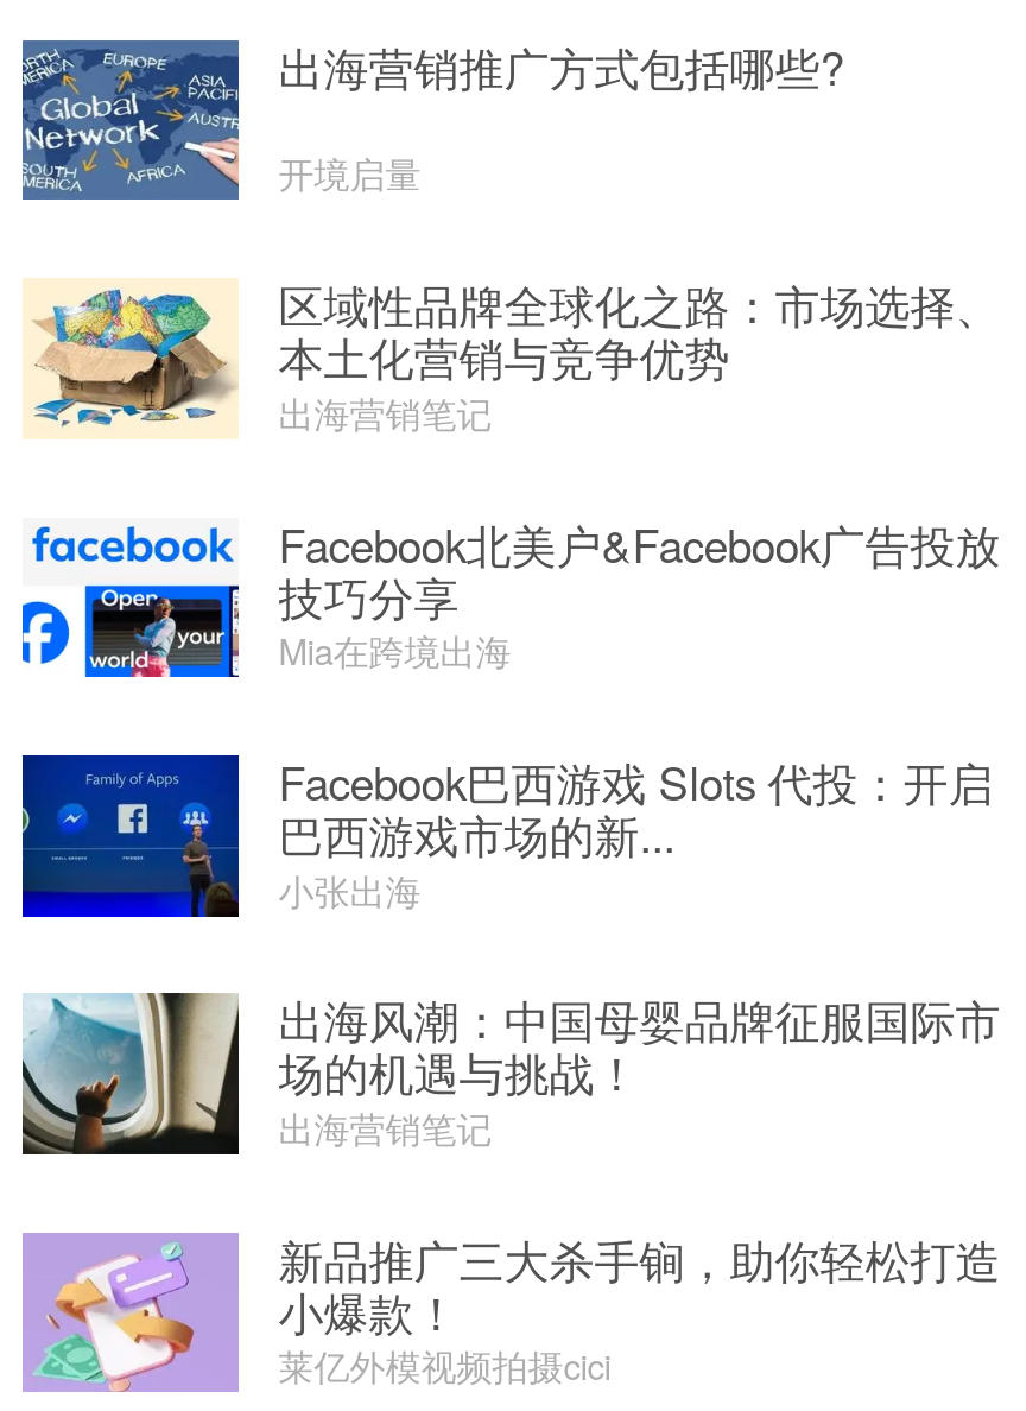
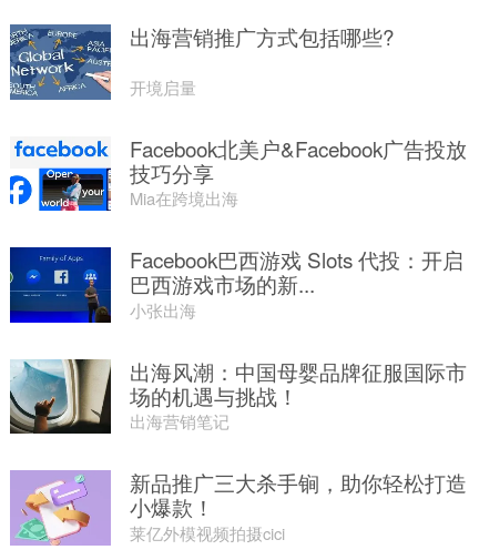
- [image]
- 区域性品牌全球化之路：市场选择、
- 本土化营销与竞争优势
- 出海营销笔记
